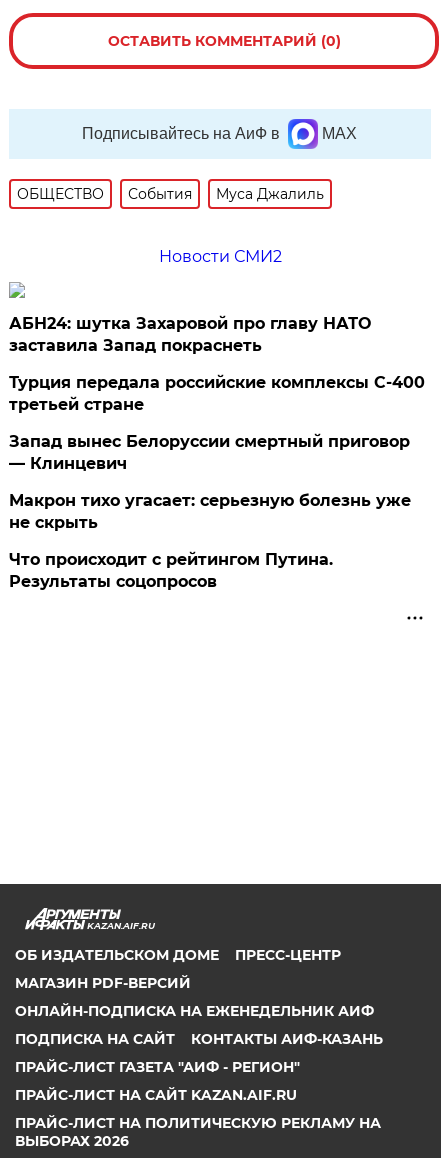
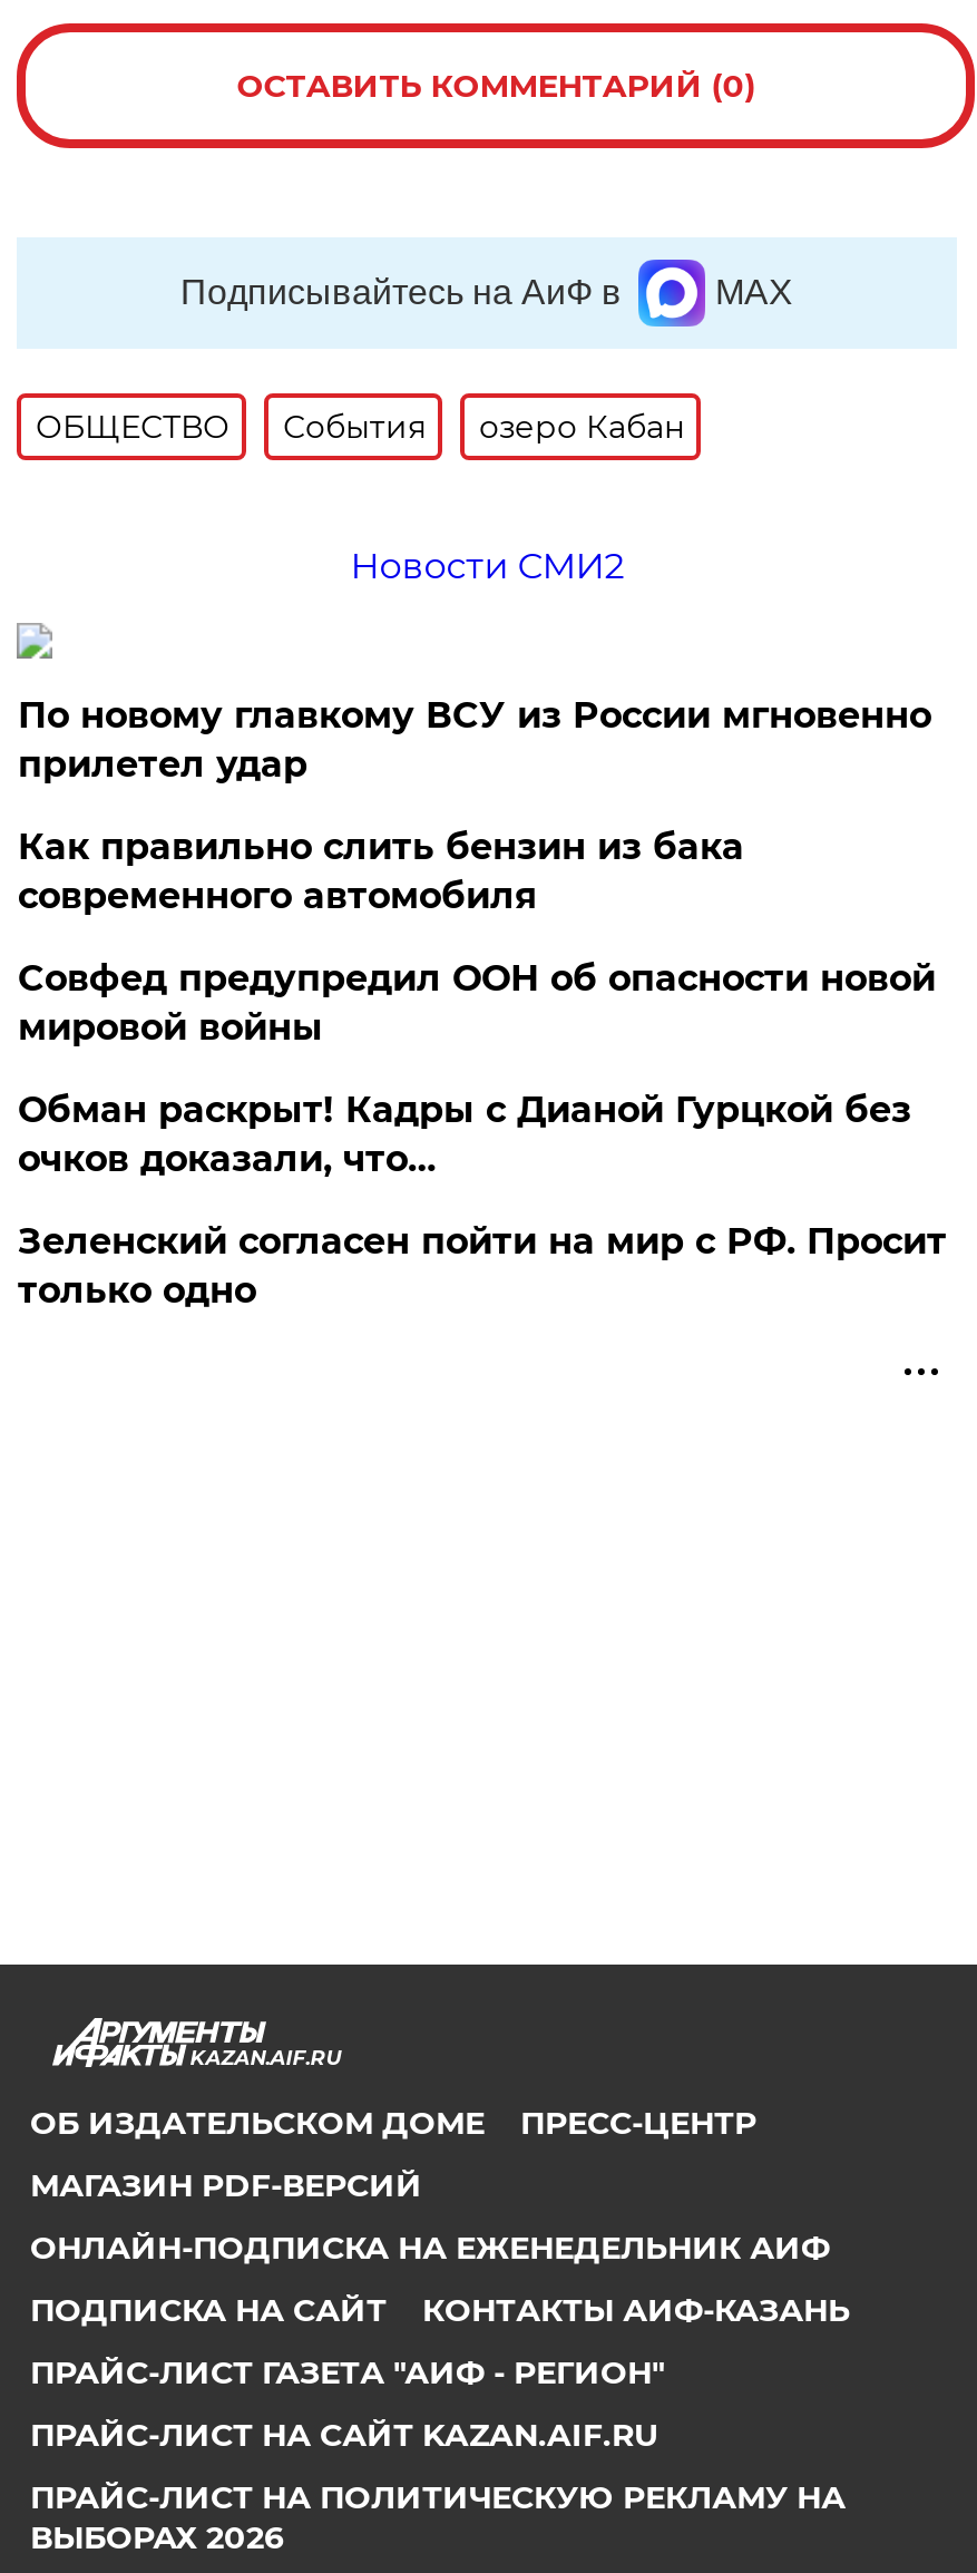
- Муса Джалиль
+ озеро Кабан

- АБН24: шутка Захаровой про главу НАТО
- заставила Запад покраснеть
+ По новому главкому ВСУ из России мгновенно
+ прилетел удар

- Турция передала российские комплексы С-400
- третьей стране
+ Как правильно слить бензин из бака
+ современного автомобиля

- Запад вынес Белоруссии смертный приговор
- — Клинцевич
+ Совфед предупредил ООН об опасности новой
+ мировой войны

- Макрон тихо угасает: серьезную болезнь уже
- не скрыть
+ Обман раскрыт! Кадры с Дианой Гурцкой без
+ очков доказали, что…

- Что происходит с рейтингом Путина.
- Результаты соцопросов
+ Зеленский согласен пойти на мир с РФ. Просит
+ только одно
